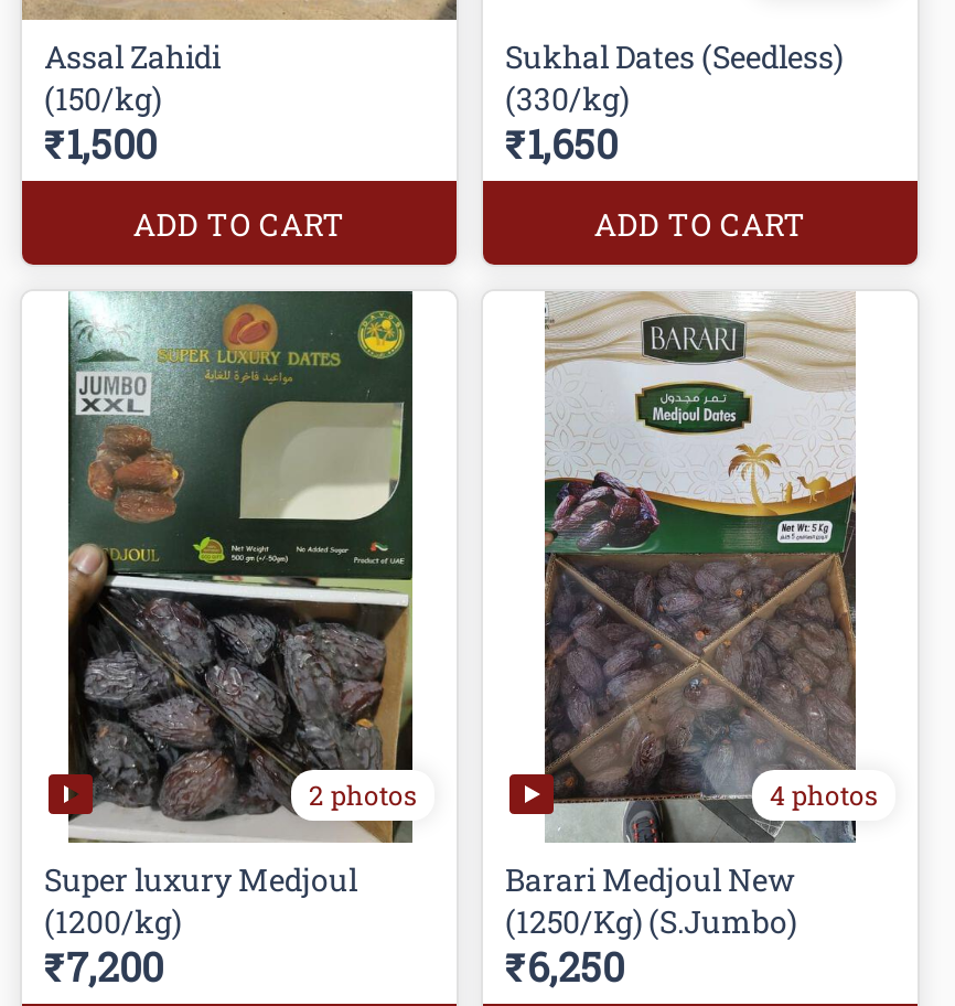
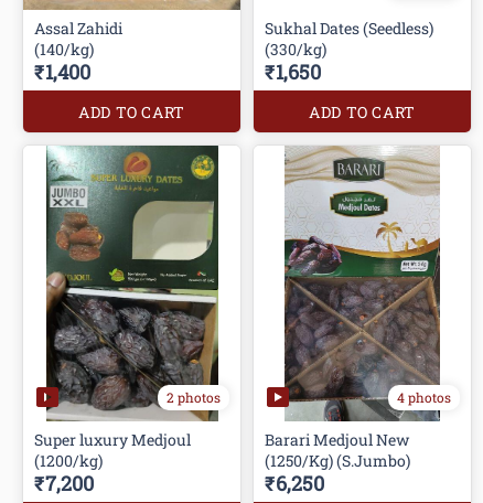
- (150/kg)
- ₹1,500
+ (140/kg)
+ ₹1,400
